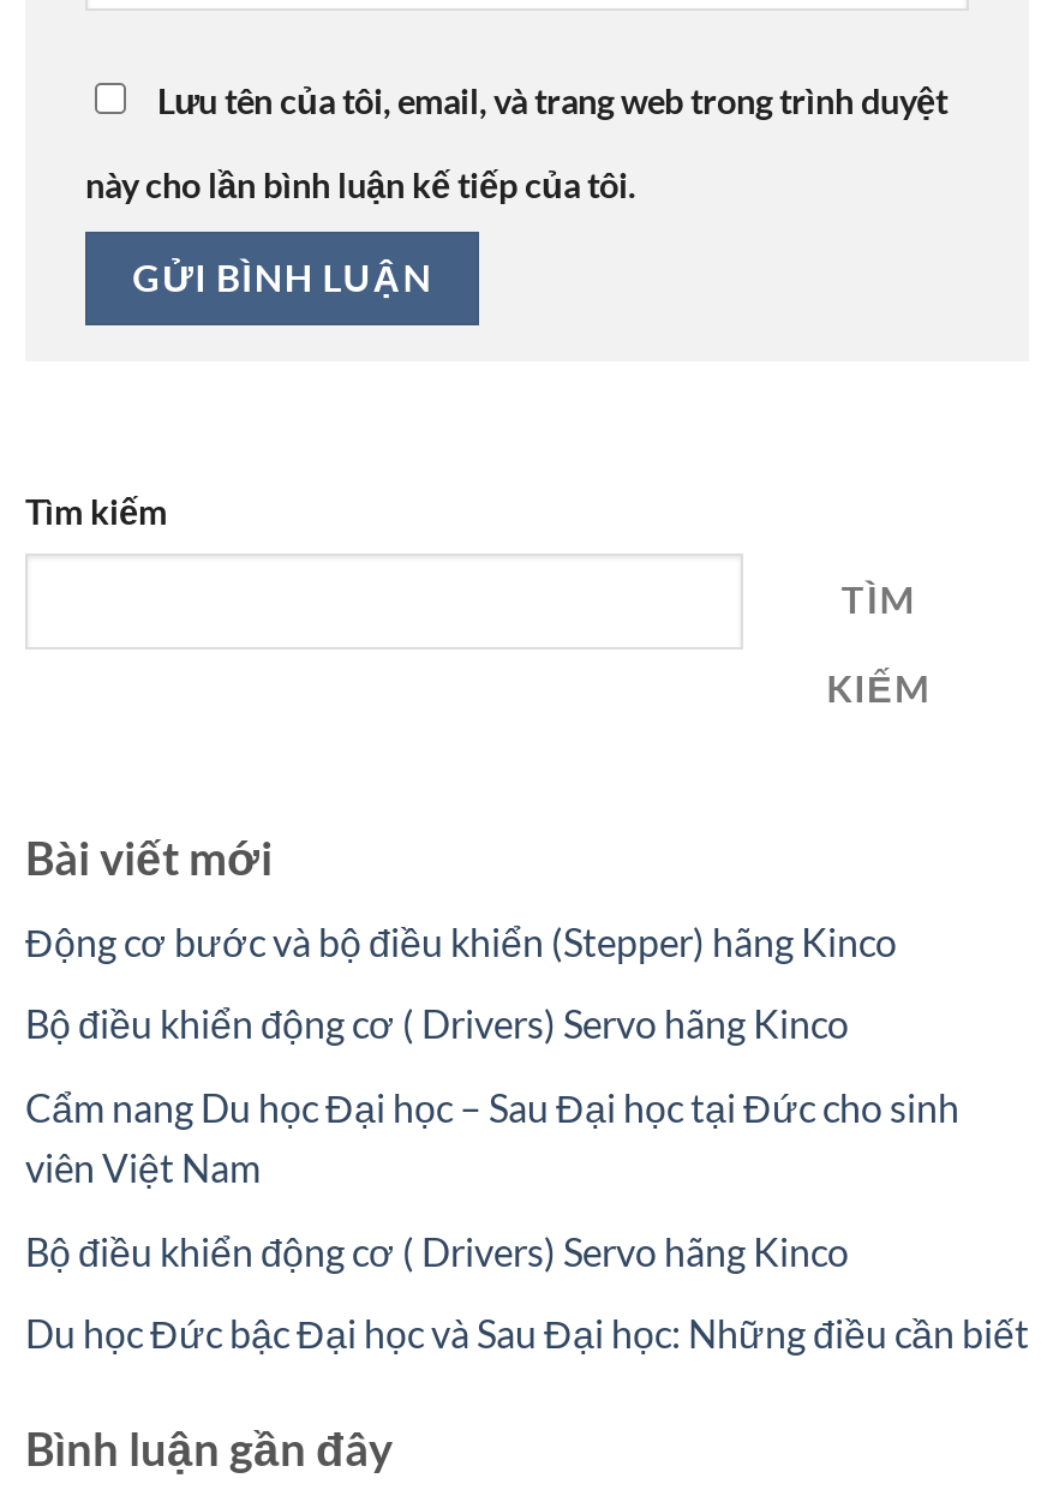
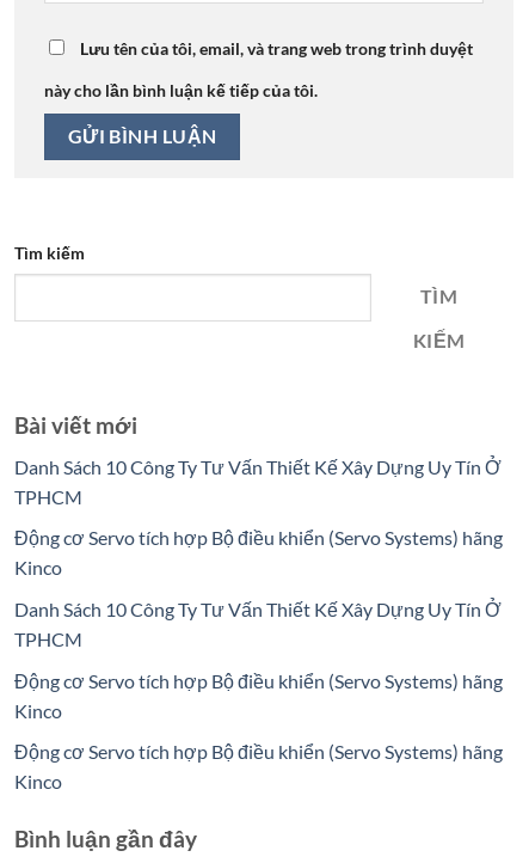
- Động cơ bước và bộ điều khiển (Stepper) hãng Kinco
+ Danh Sách 10 Công Ty Tư Vấn Thiết Kế Xây Dựng Uy Tín Ở
+ TPHCM

- Bộ điều khiển động cơ ( Drivers) Servo hãng Kinco
+ Động cơ Servo tích hợp Bộ điều khiển (Servo Systems) hãng
+ Kinco

- Cẩm nang Du học Đại học – Sau Đại học tại Đức cho sinh
- viên Việt Nam
+ Danh Sách 10 Công Ty Tư Vấn Thiết Kế Xây Dựng Uy Tín Ở
+ TPHCM

- Bộ điều khiển động cơ ( Drivers) Servo hãng Kinco
+ Động cơ Servo tích hợp Bộ điều khiển (Servo Systems) hãng
+ Kinco

- Du học Đức bậc Đại học và Sau Đại học: Những điều cần biết
+ Động cơ Servo tích hợp Bộ điều khiển (Servo Systems) hãng
+ Kinco
